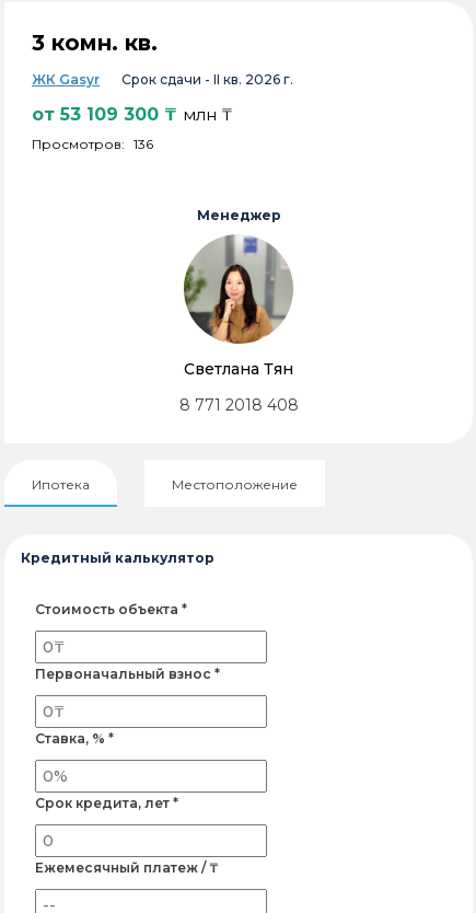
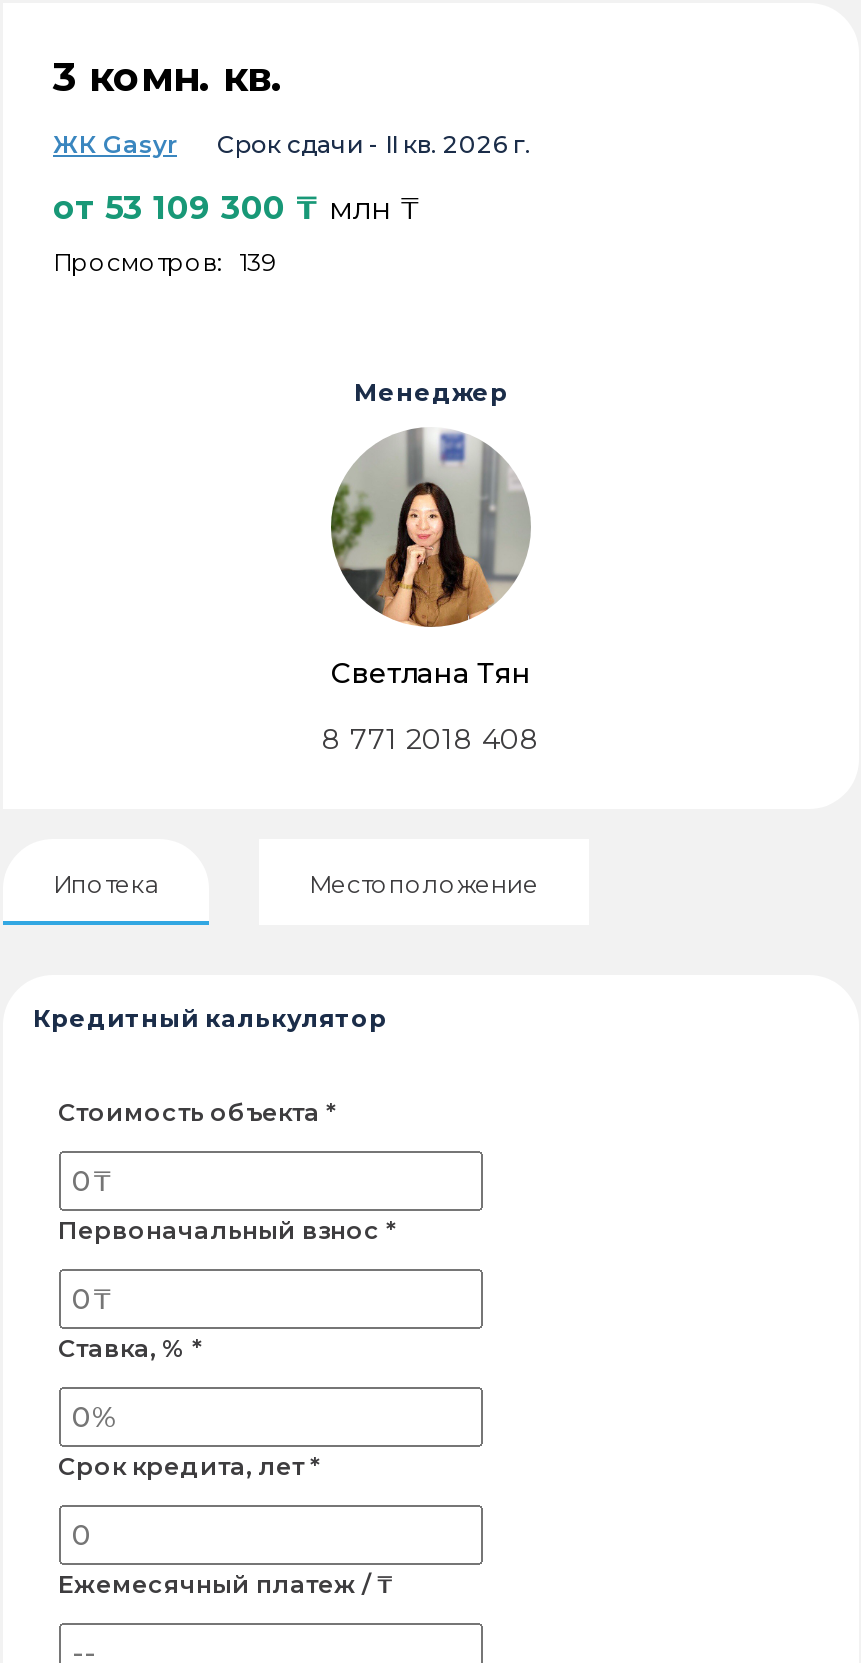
- Просмотров: 136
+ Просмотров: 139
